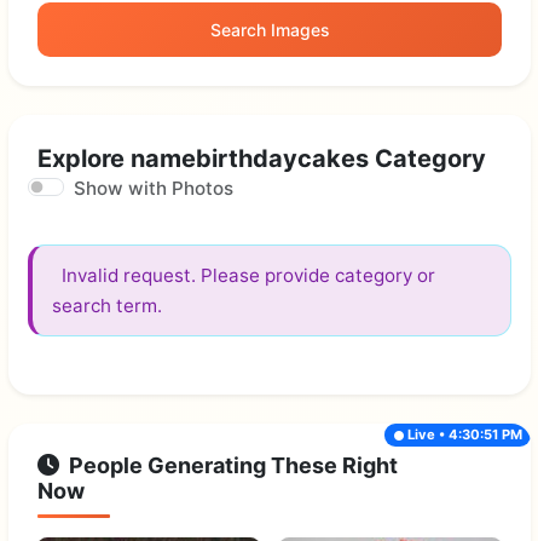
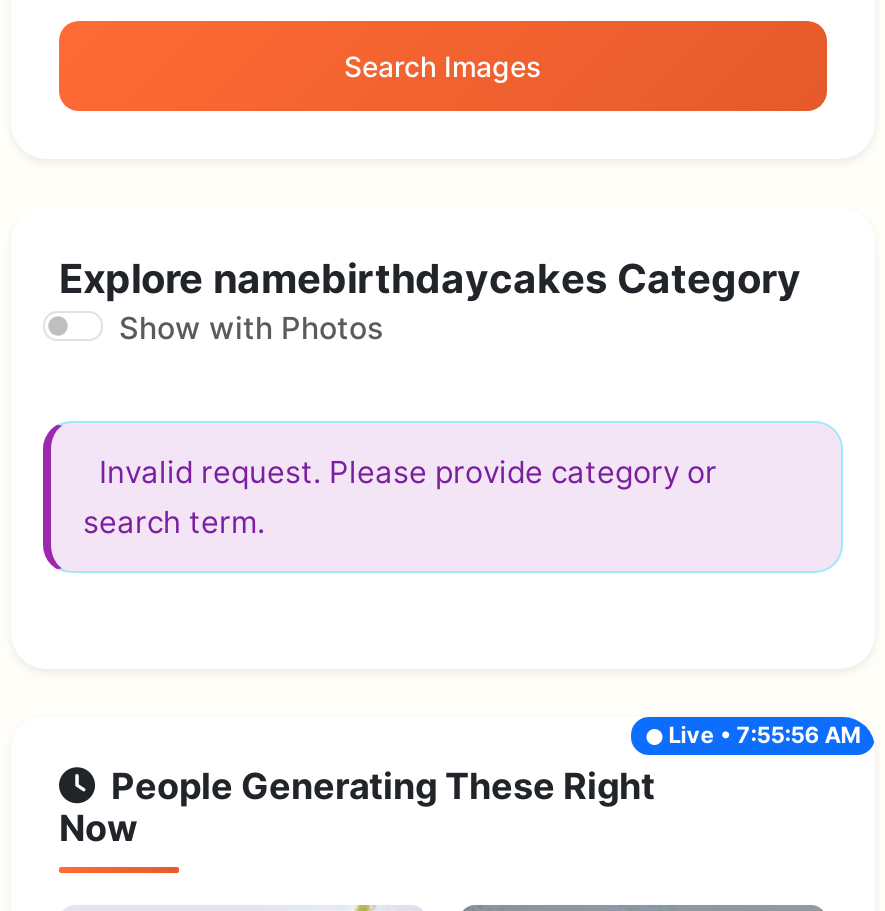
- Live • 4:30:51 PM
+ Live • 7:55:56 AM
